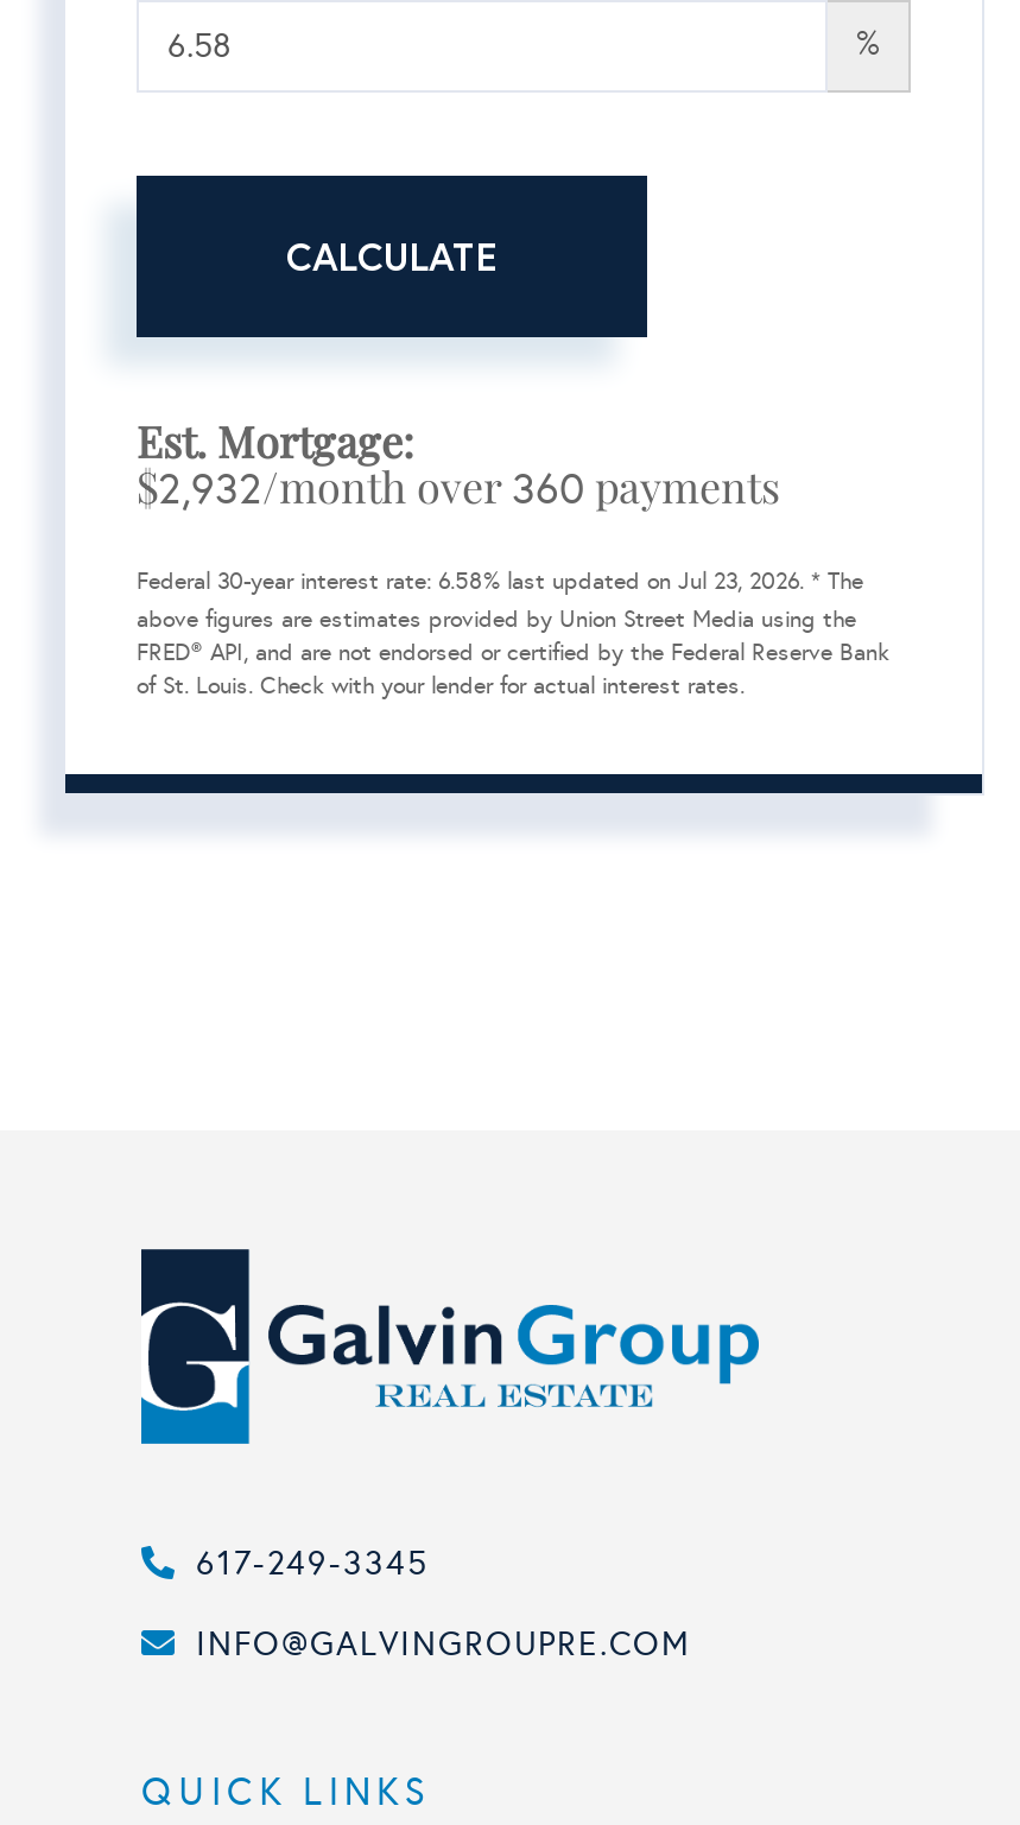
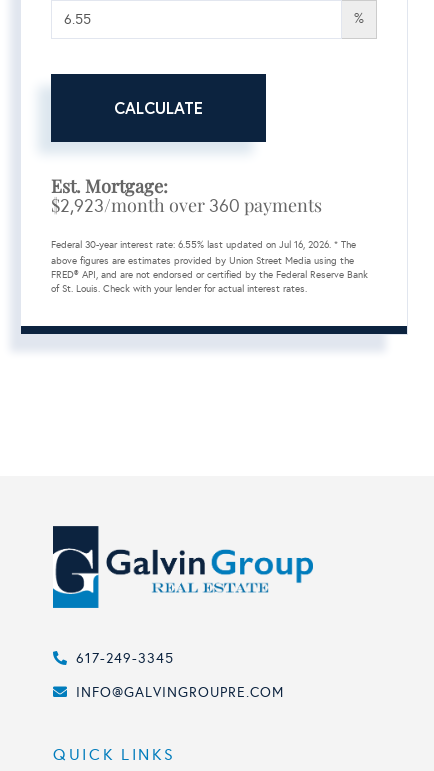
- $2,932/month over 360 payments
+ $2,923/month over 360 payments

- Federal 30-year interest rate: 6.58% last updated on Jul 23, 2026. * The
+ Federal 30-year interest rate: 6.55% last updated on Jul 16, 2026. * The
